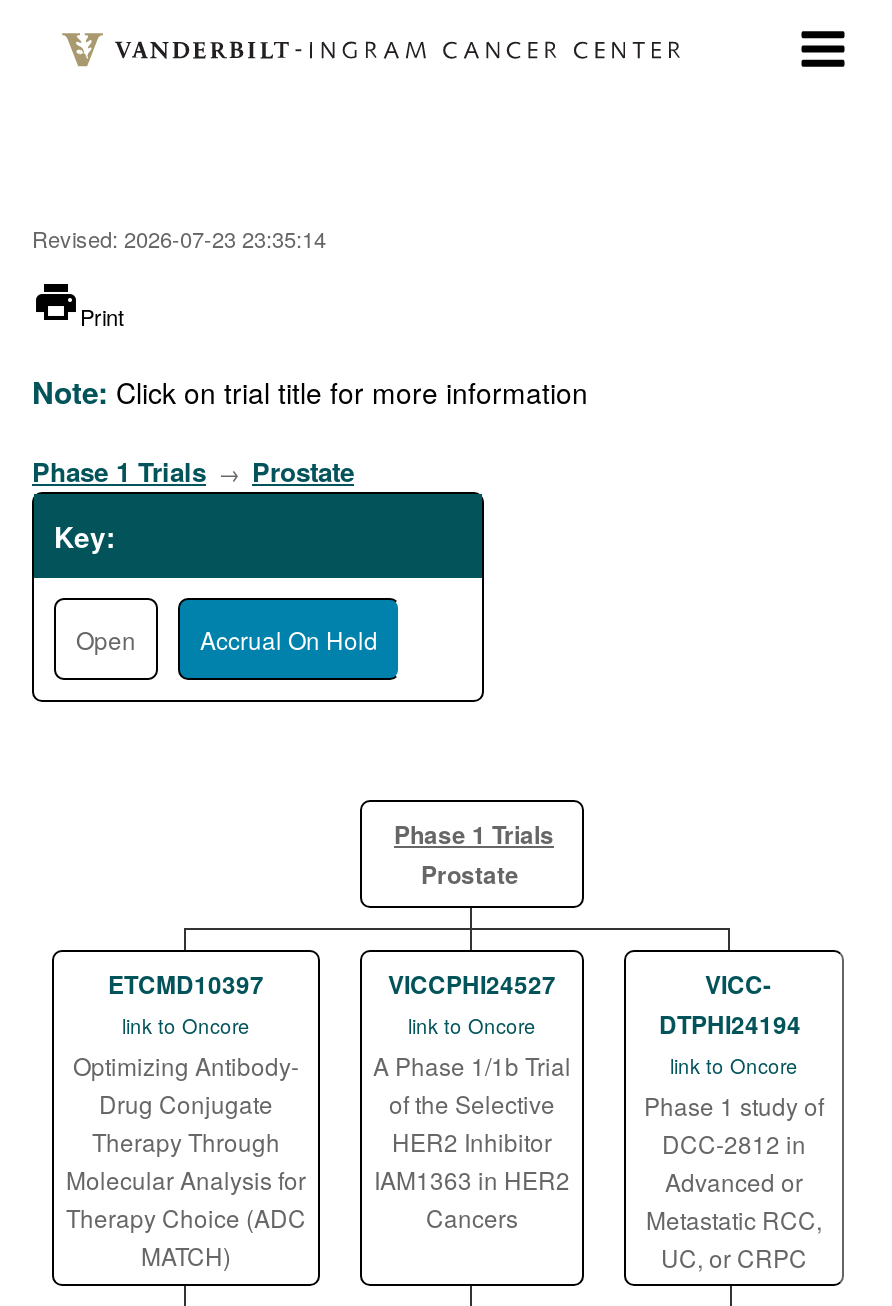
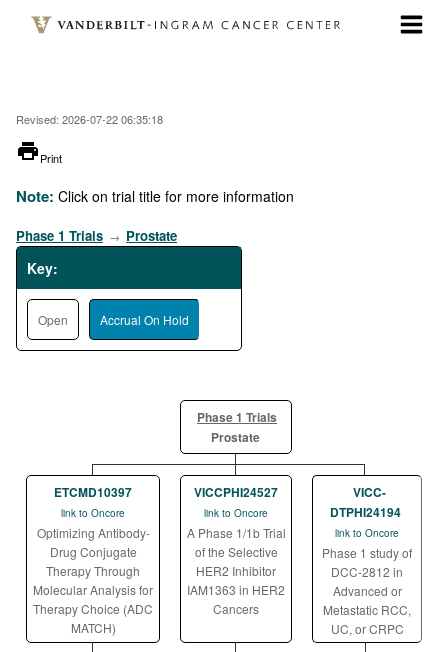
- Revised: 2026-07-23 23:35:14
+ Revised: 2026-07-22 06:35:18
